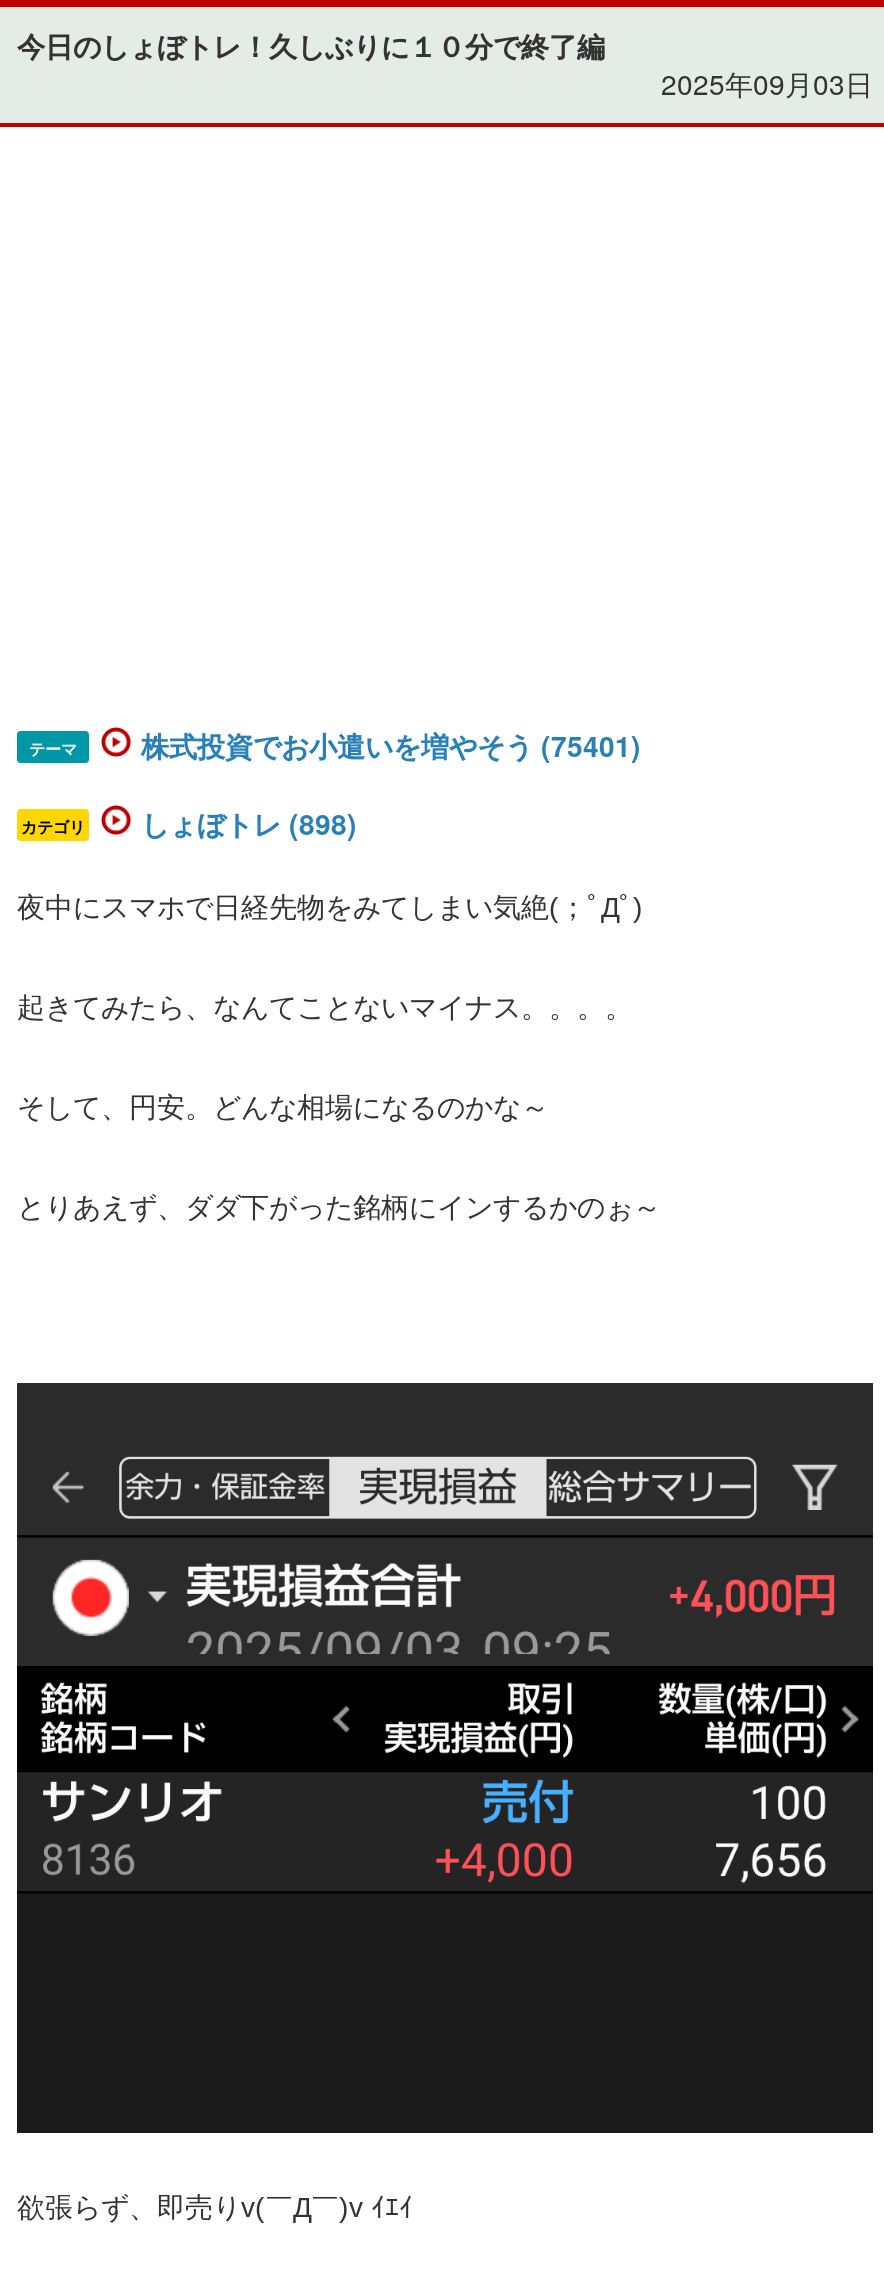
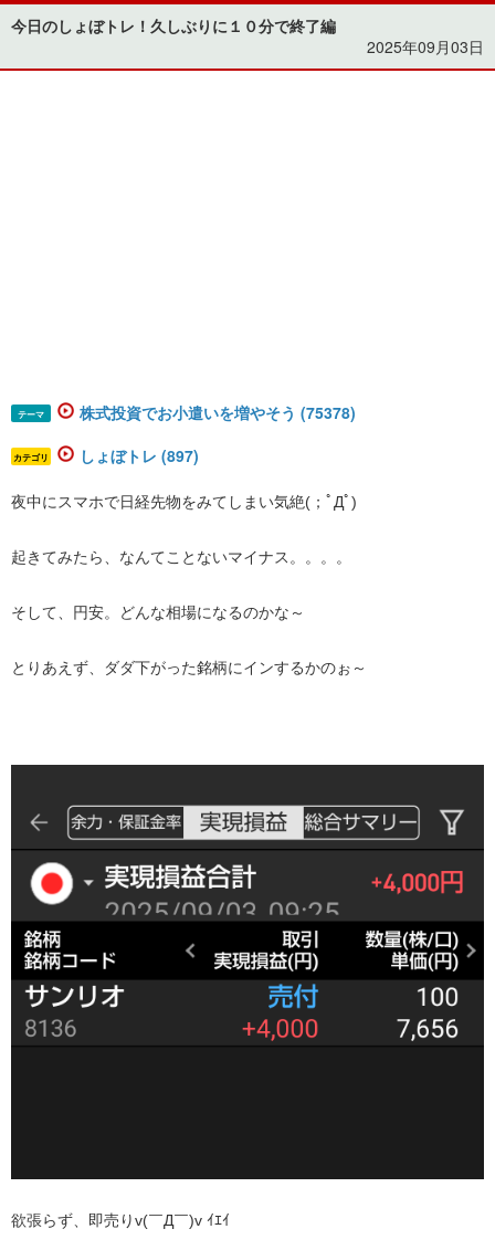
- 株式投資でお小遣いを増やそう (75401)
+ 株式投資でお小遣いを増やそう (75378)

- しょぼトレ (898)
+ しょぼトレ (897)
